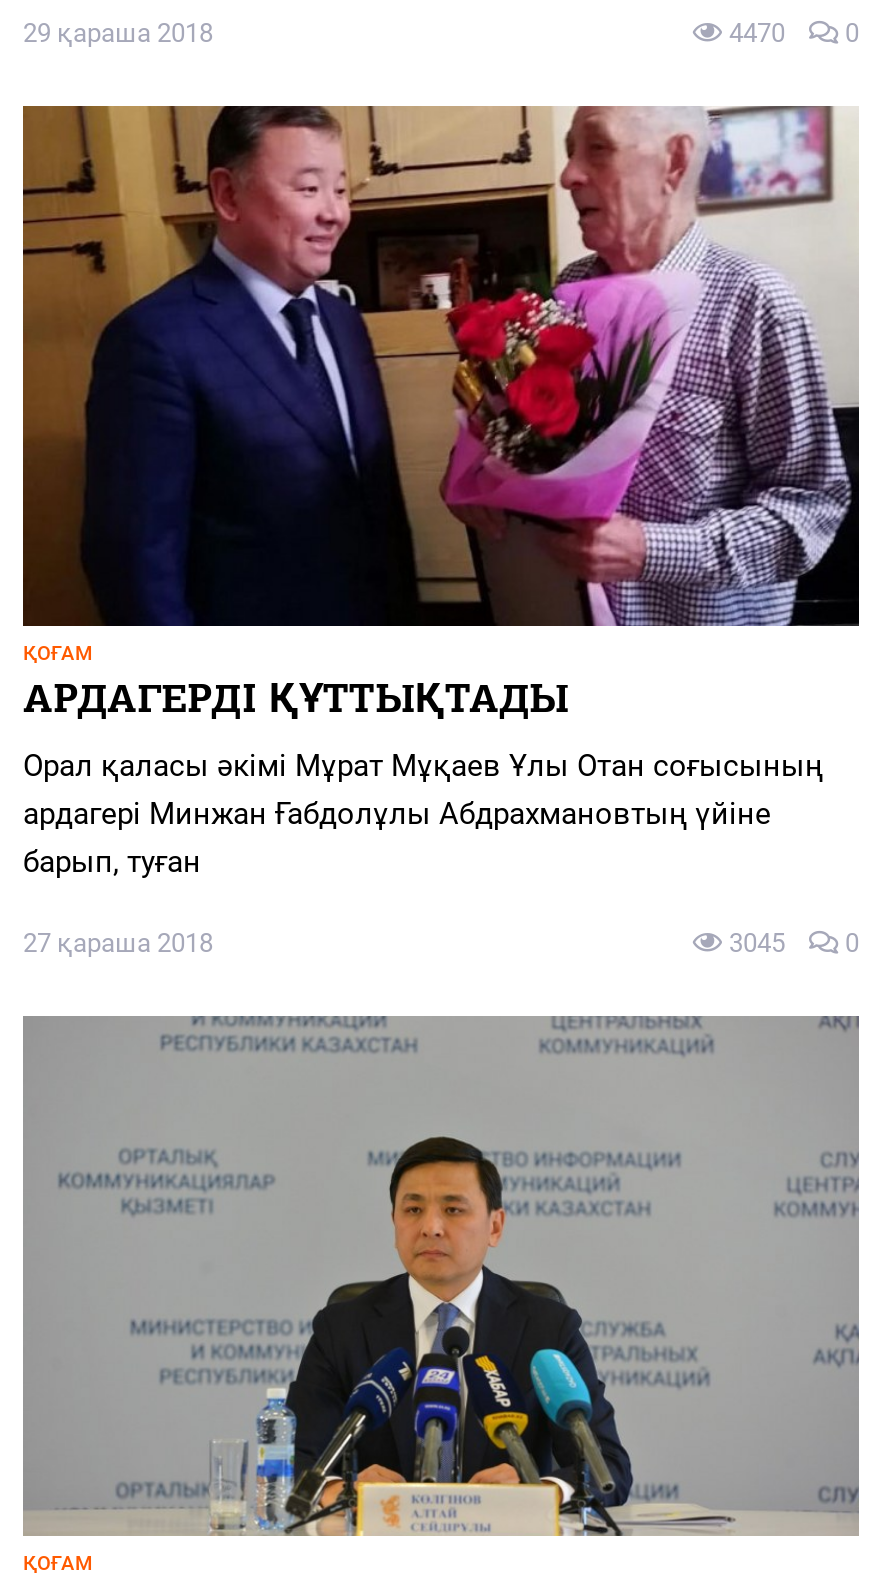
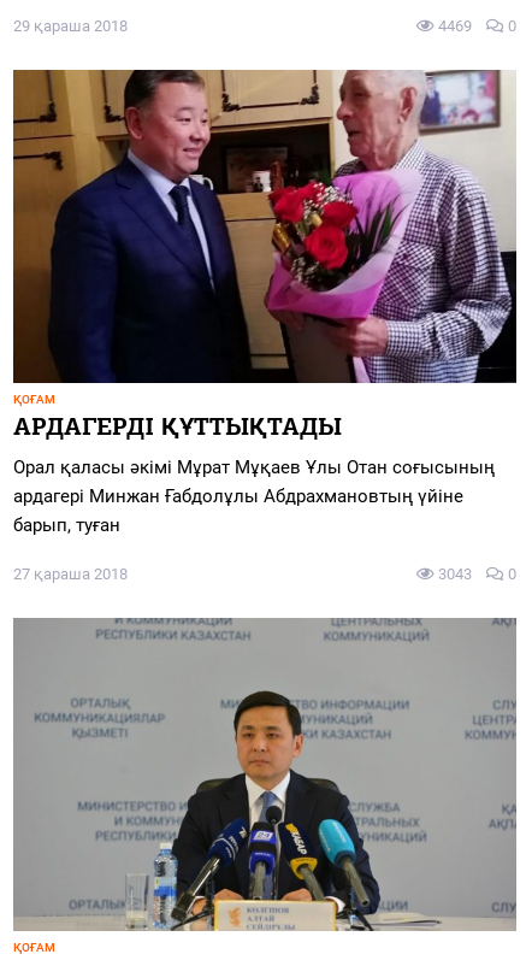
- 4470 0
+ 4469 0

- 3045 0
+ 3043 0
